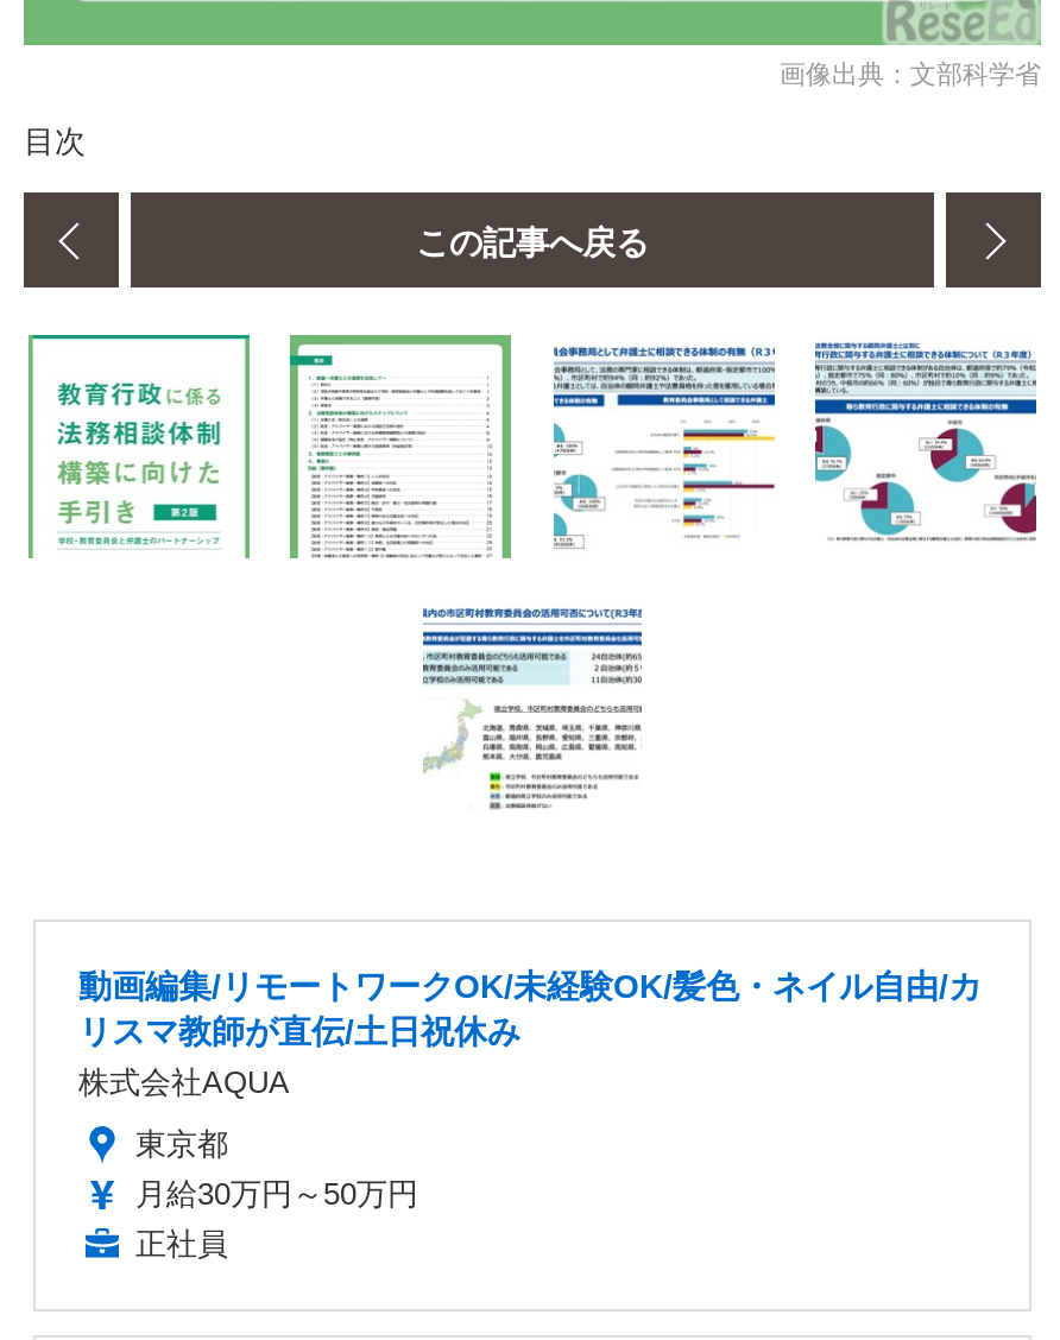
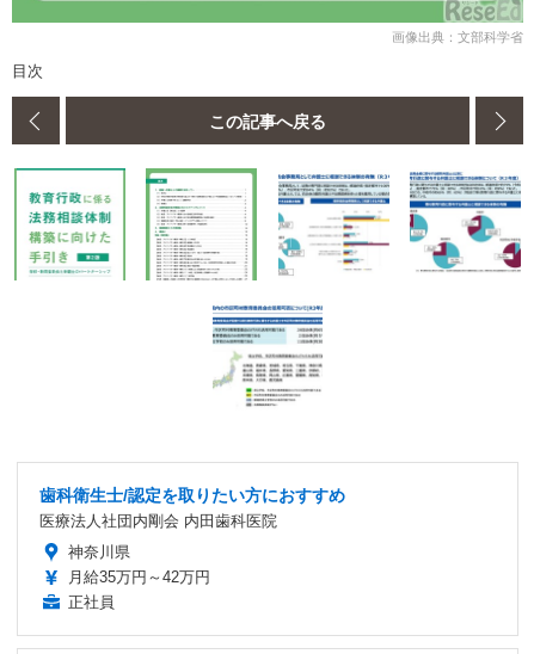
- 動画編集/リモートワークOK/未経験OK/髪色・ネイル自由/カ
- リスマ教師が直伝/土日祝休み
- 株式会社AQUA
+ 歯科衛生士/認定を取りたい方におすすめ
+ 医療法人社団内剛会 内田歯科医院

- 東京都
- 月給30万円～50万円
+ 神奈川県
+ 月給35万円～42万円
